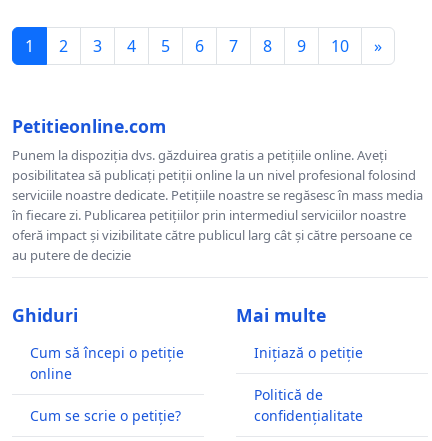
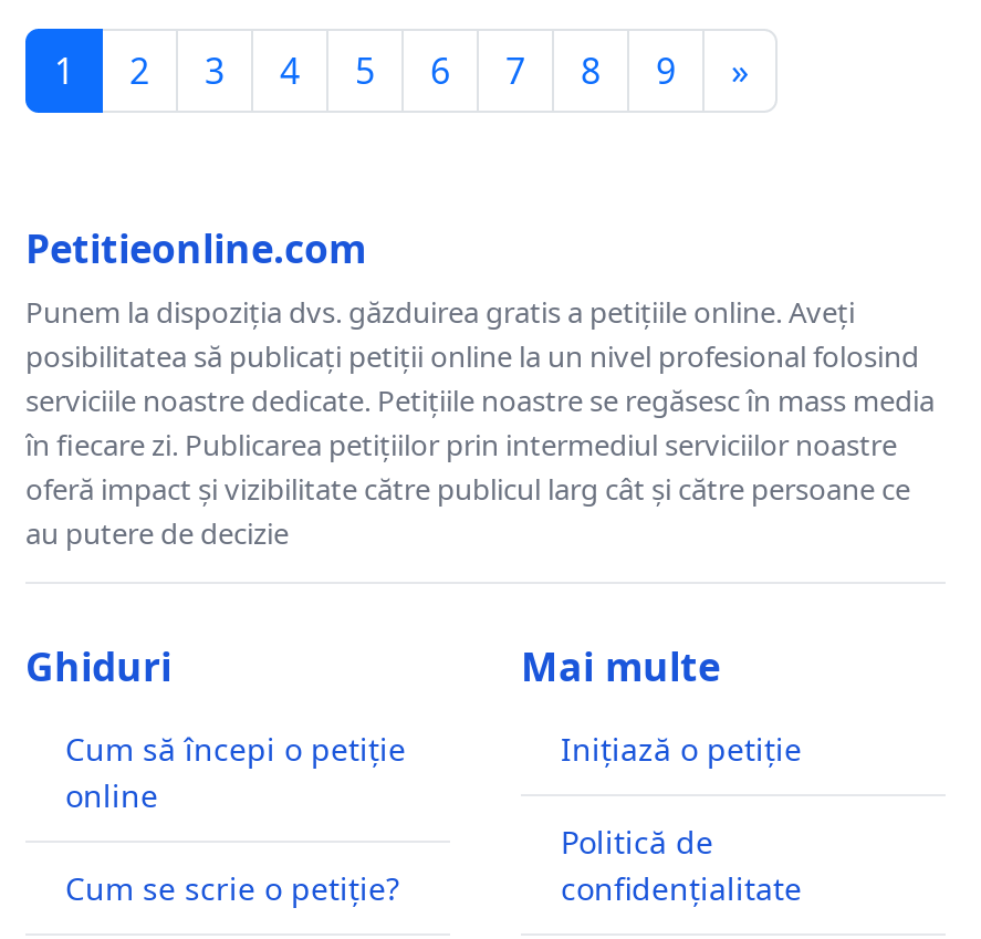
- 10
